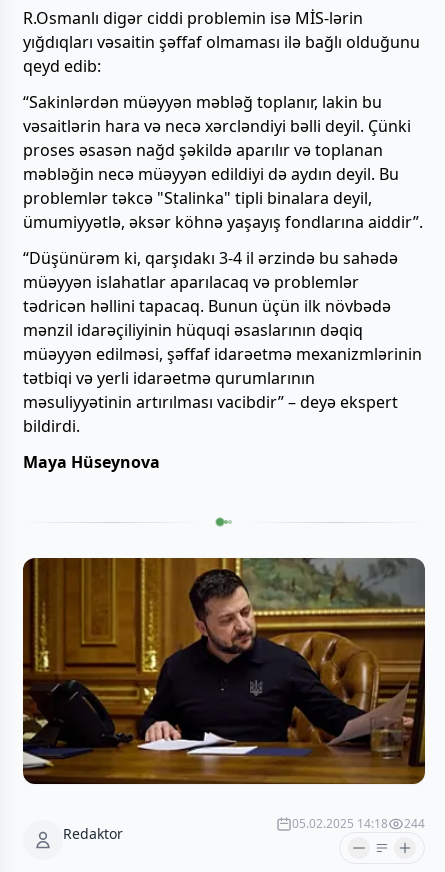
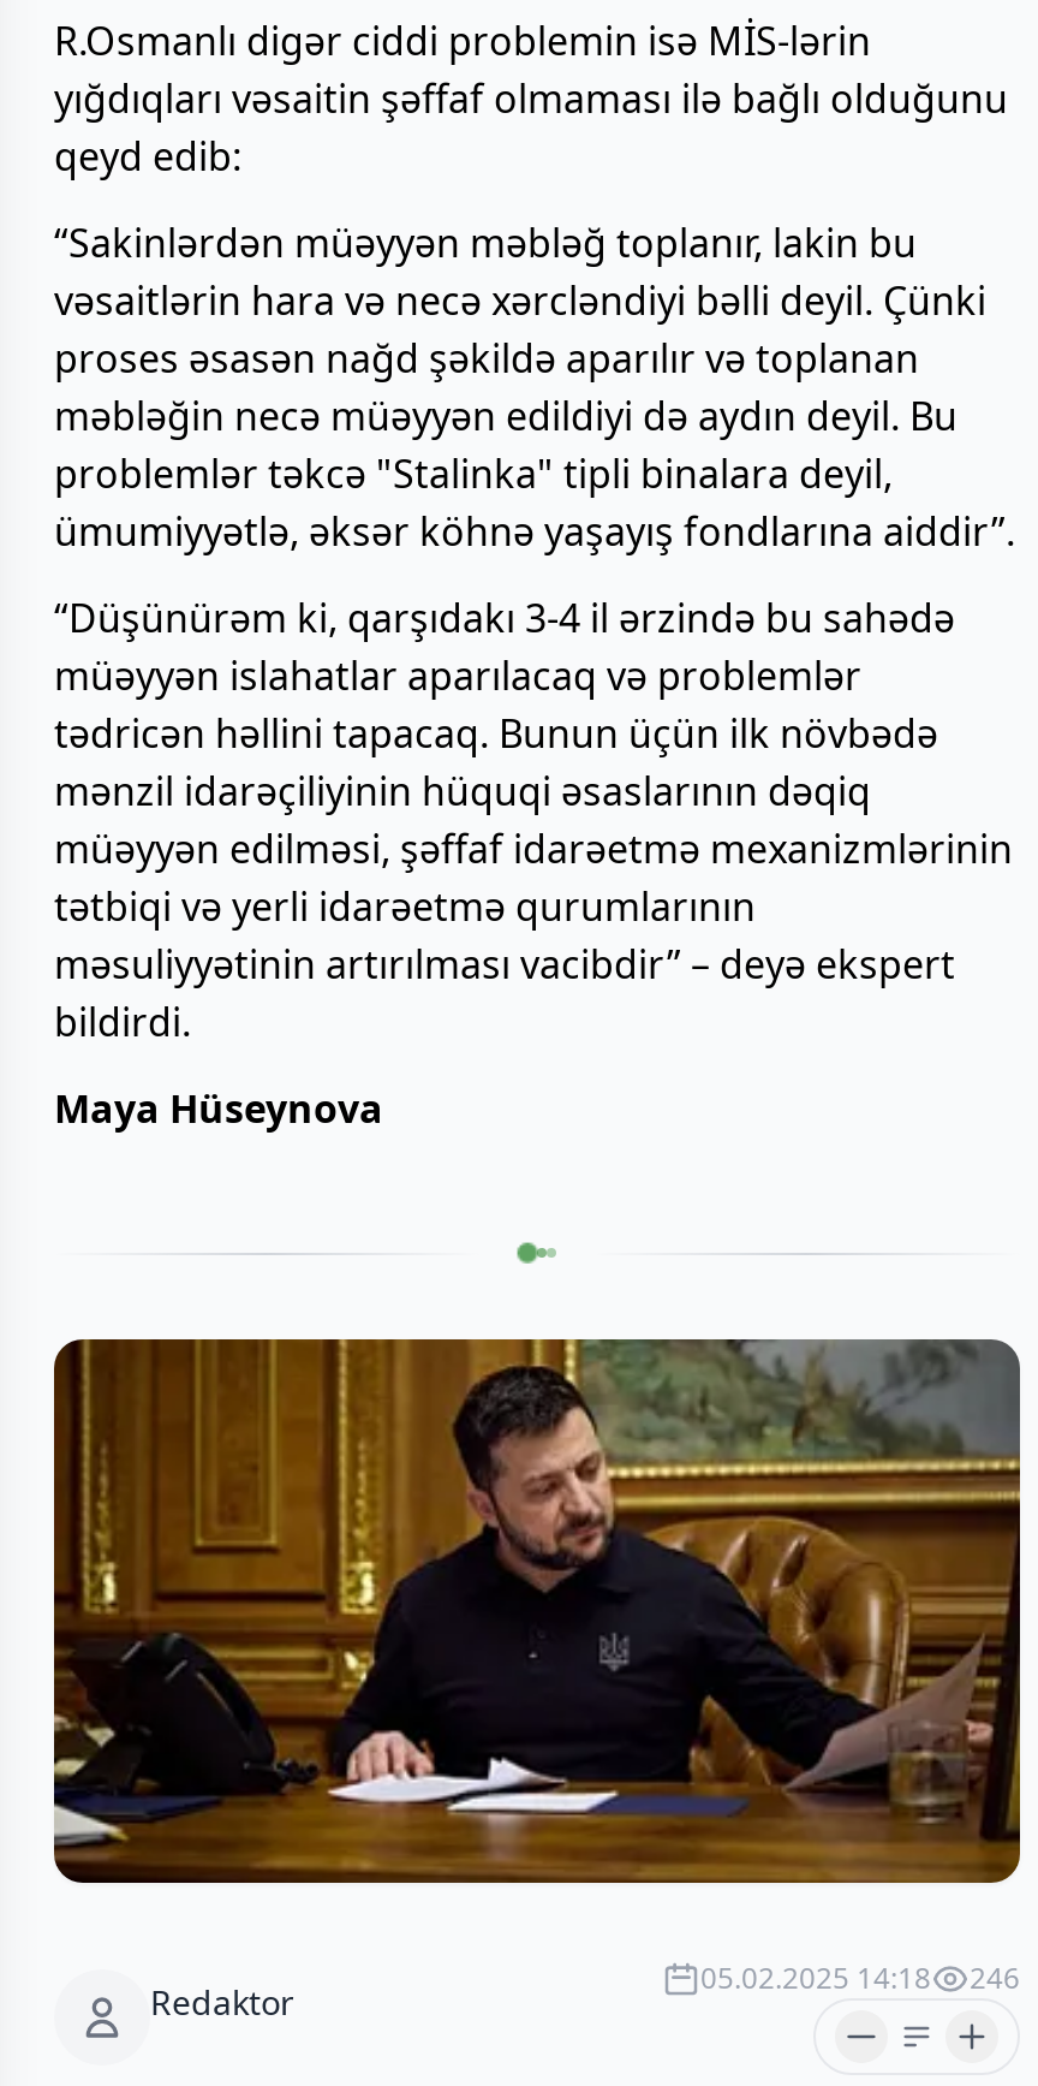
- 05.02.2025 14:18 244
+ 05.02.2025 14:18 246
